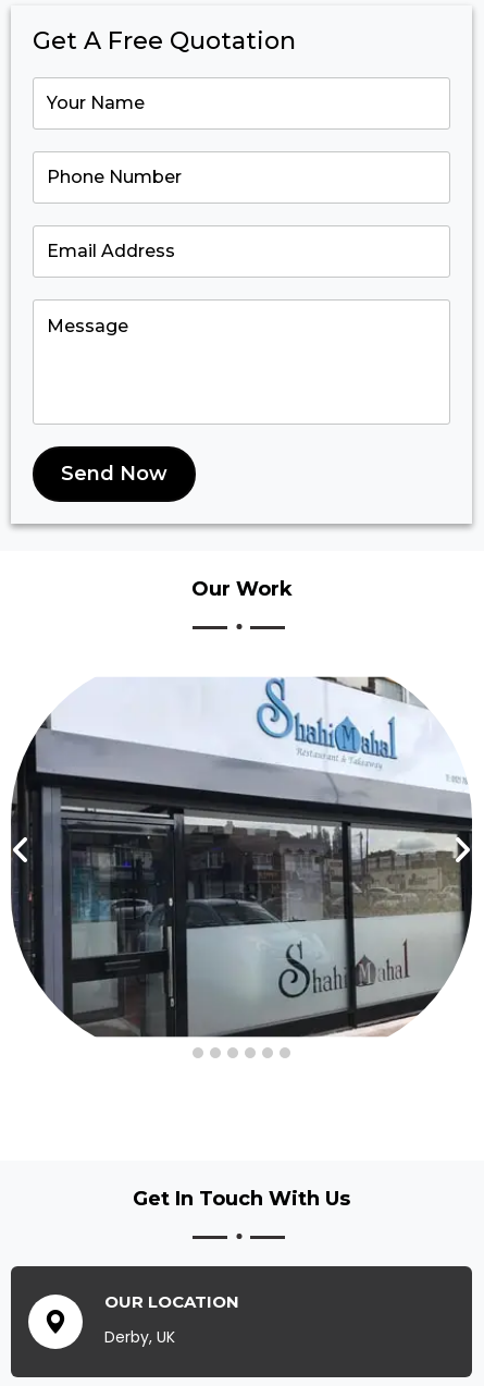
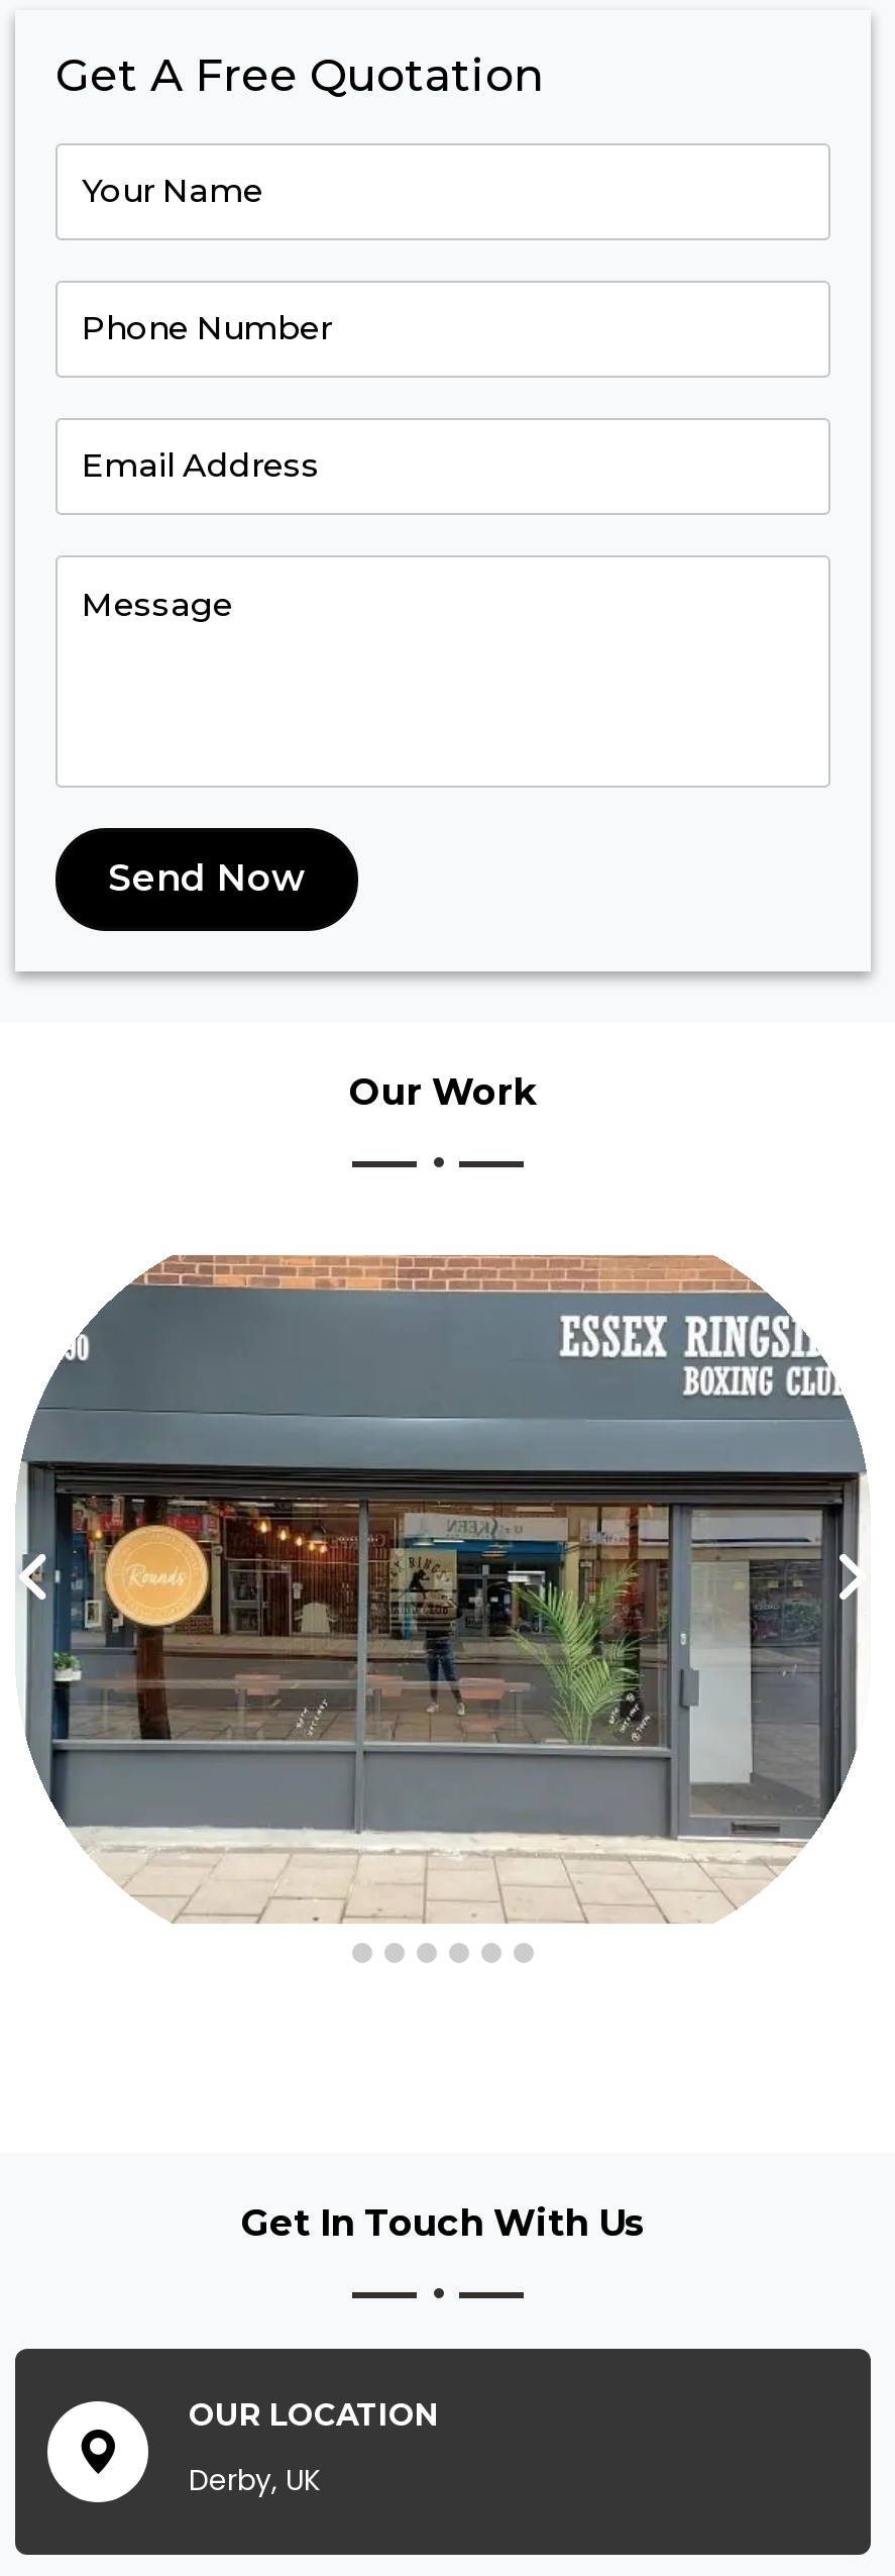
- [image]
+ [image]
